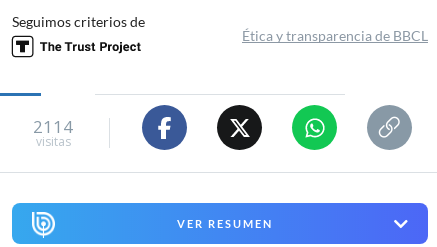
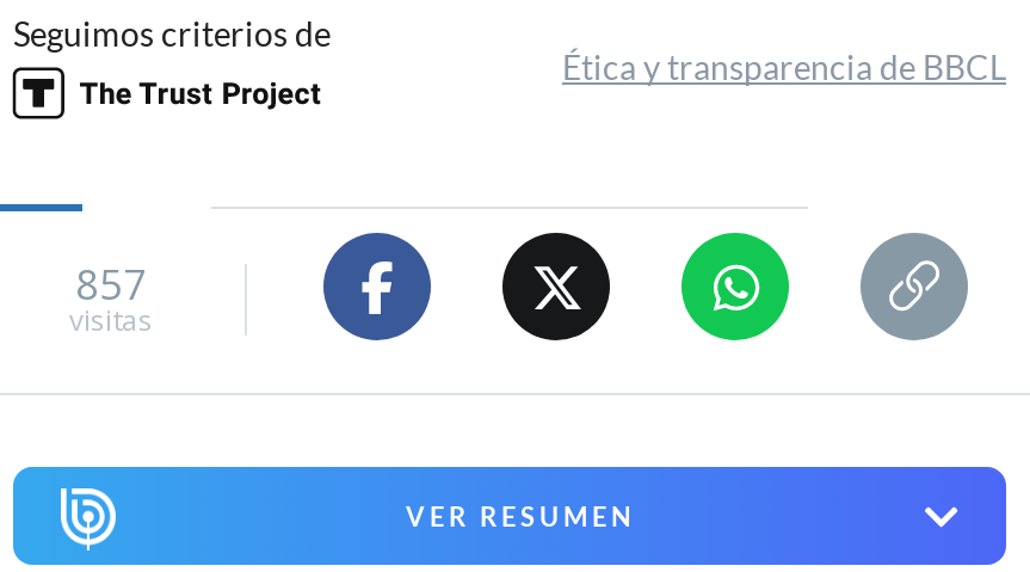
- 2114
+ 857
